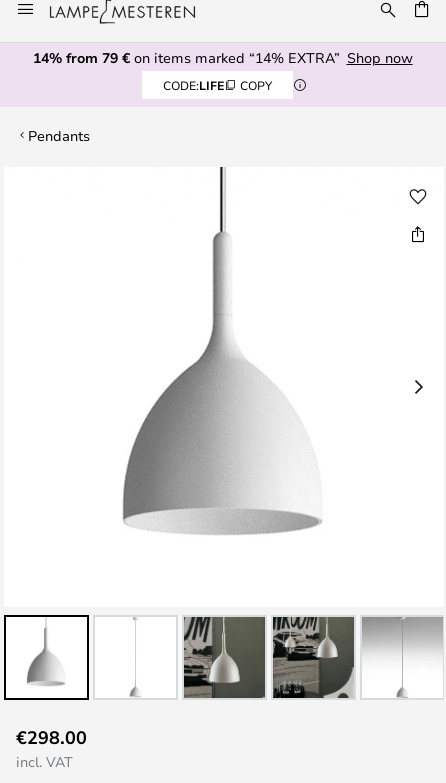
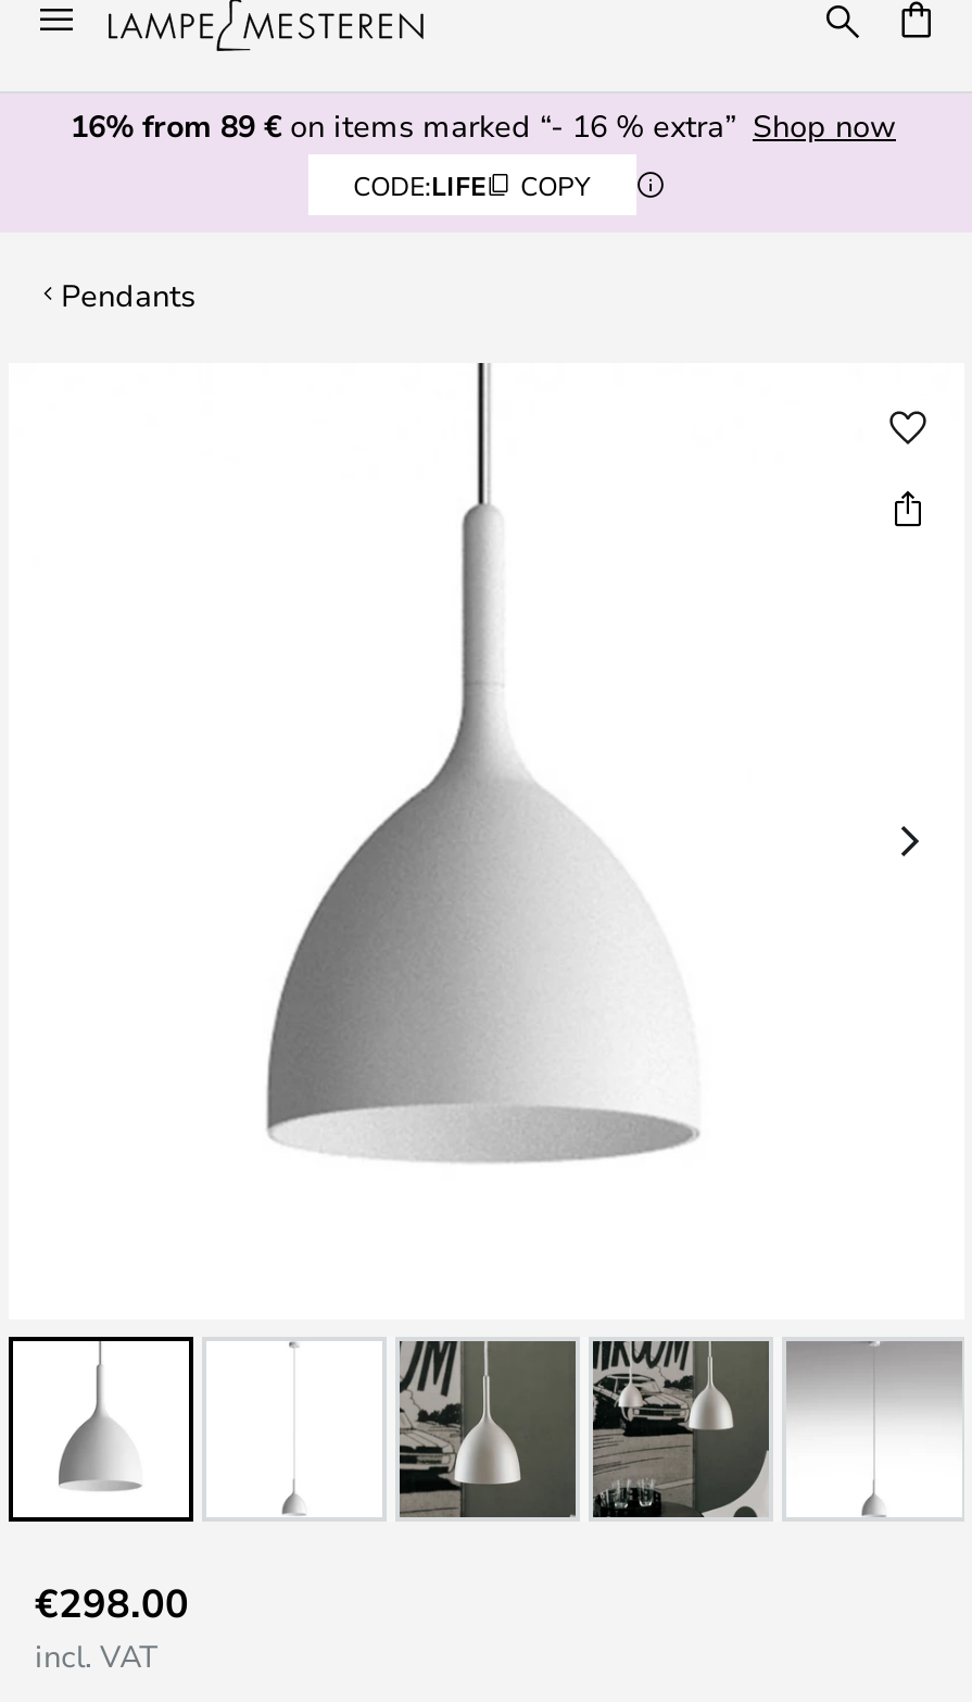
- 14% from 79 €on items marked “14% EXTRA” Shop now
+ 16% from 89 €on items marked “- 16 % extra” Shop now
